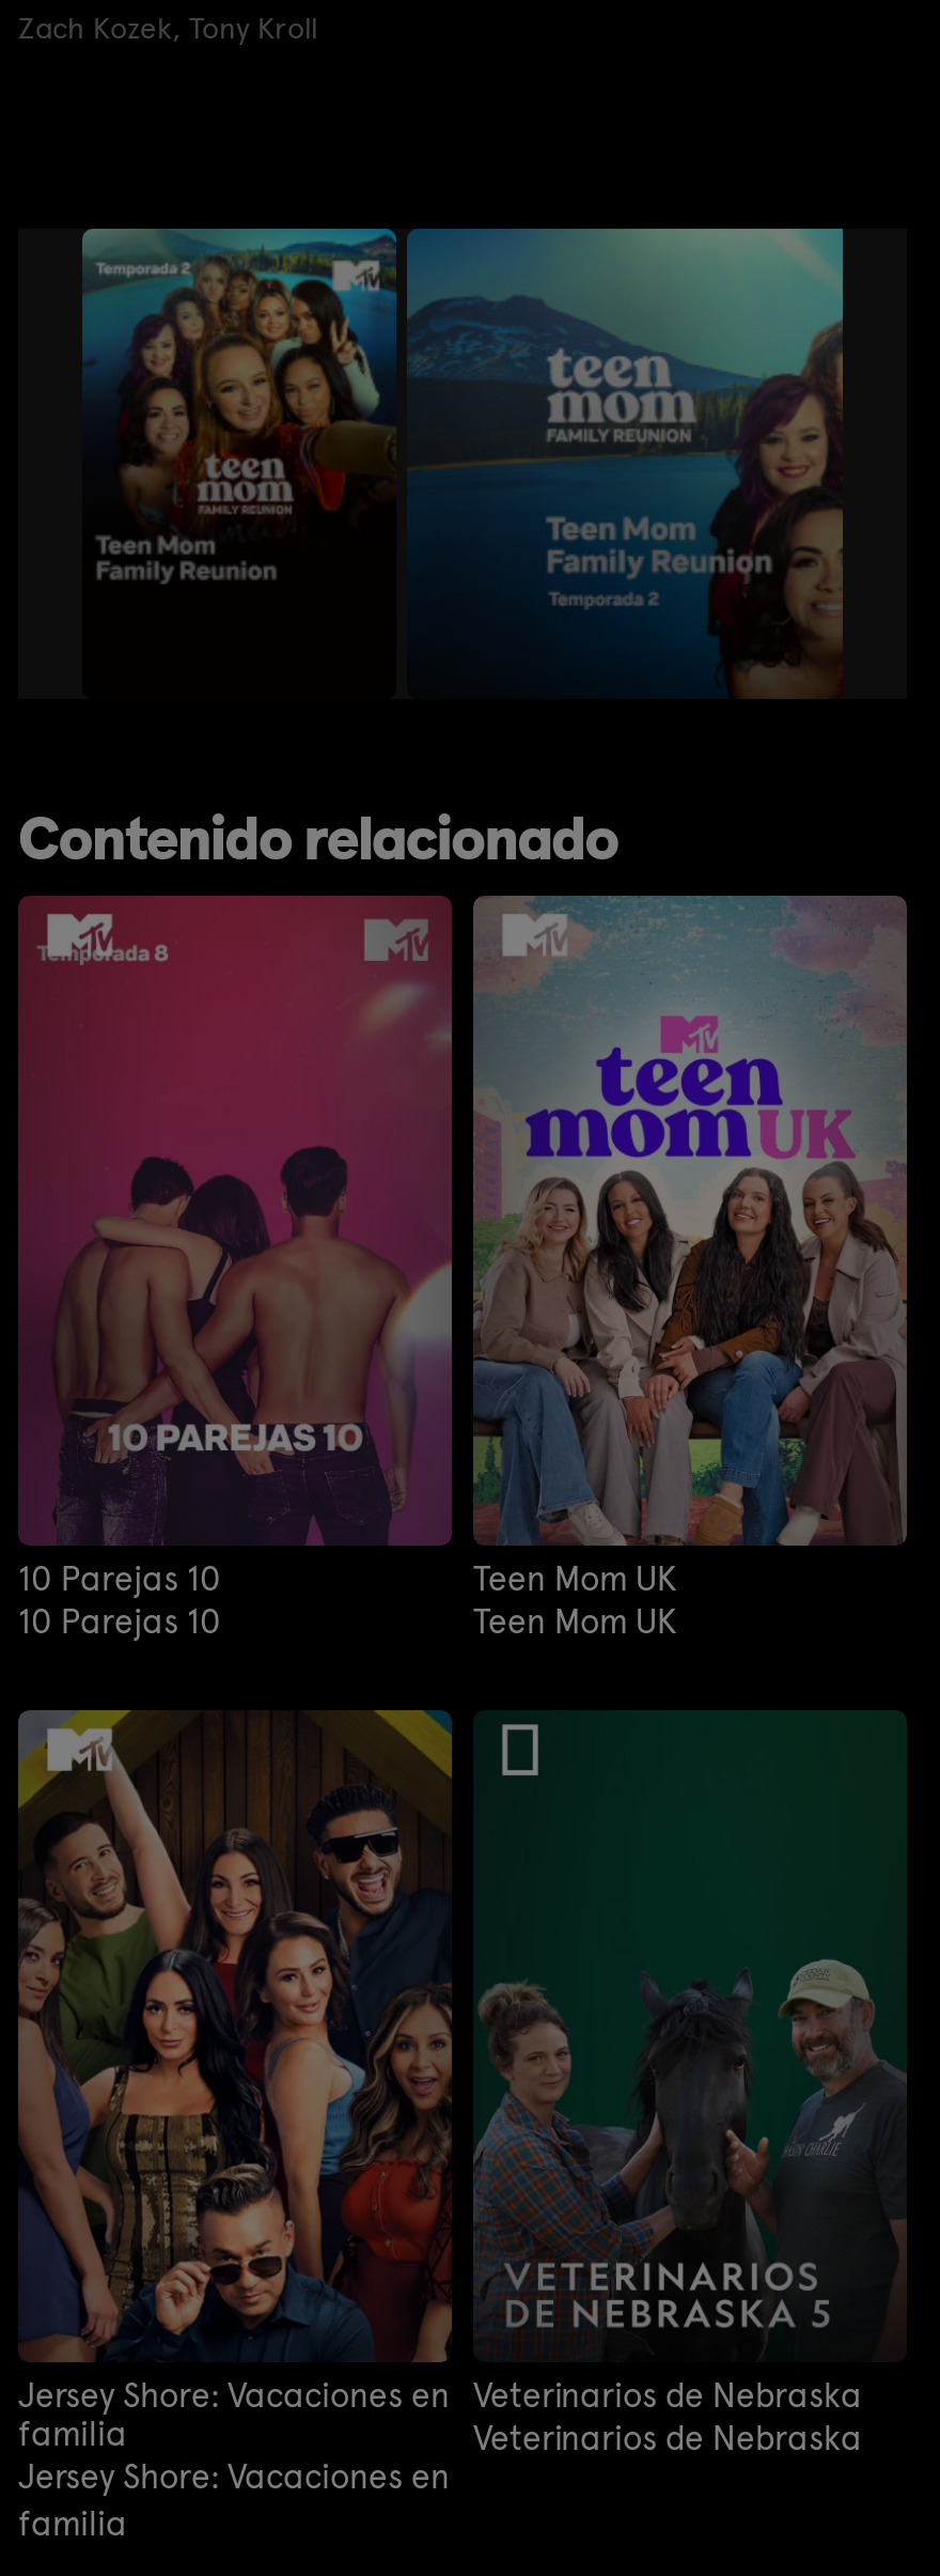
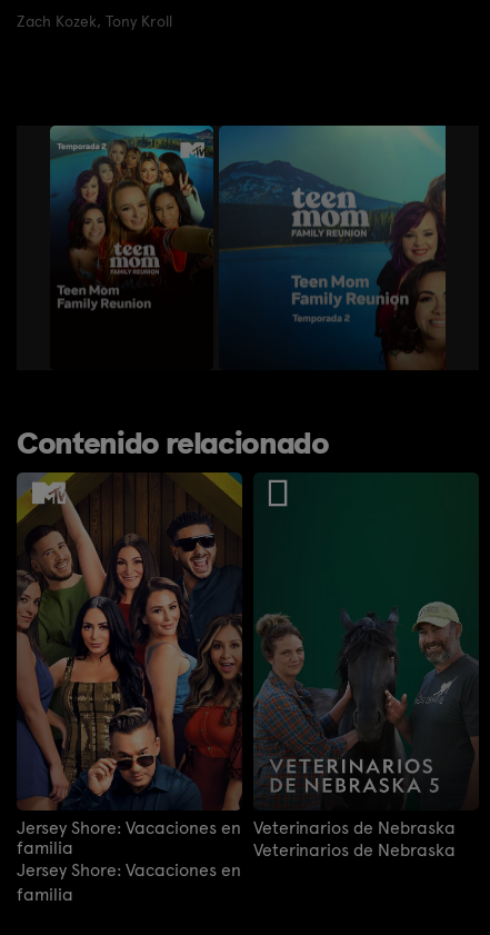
- [image]
- 10 Parejas 10
- 10 Parejas 10

- [image]
- Teen Mom UK
- Teen Mom UK
